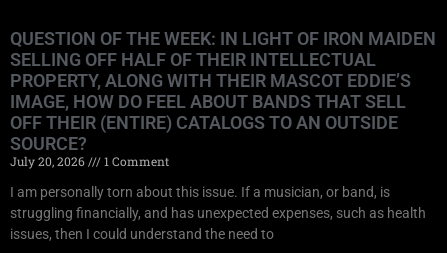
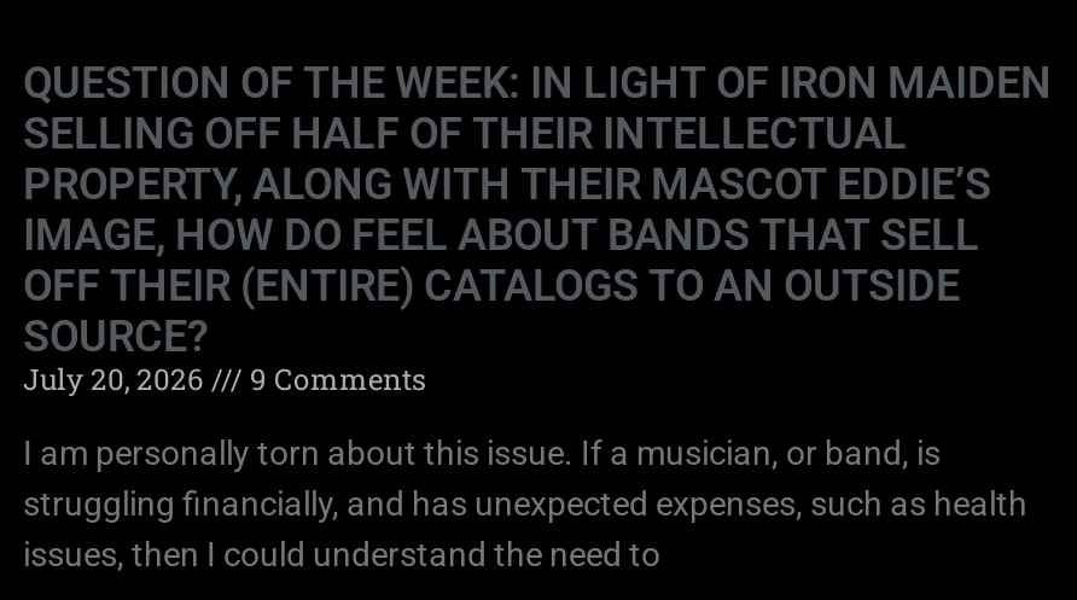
- July 20, 2026 1 Comment
+ July 20, 2026 9 Comments
